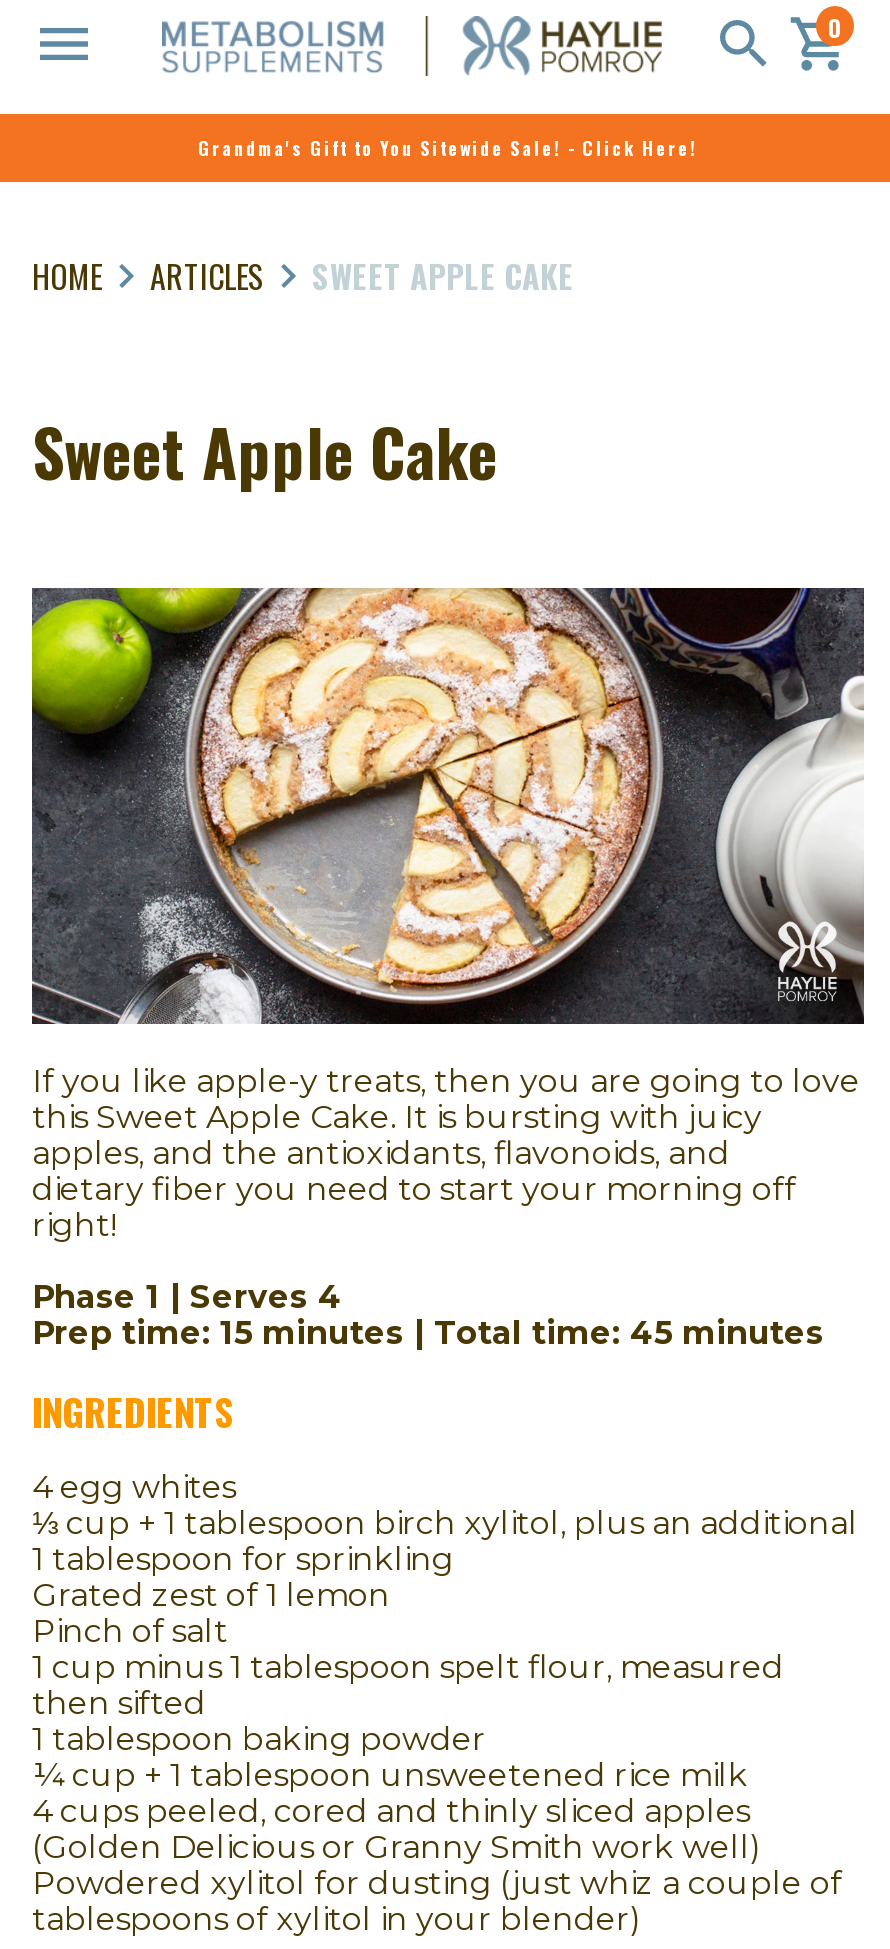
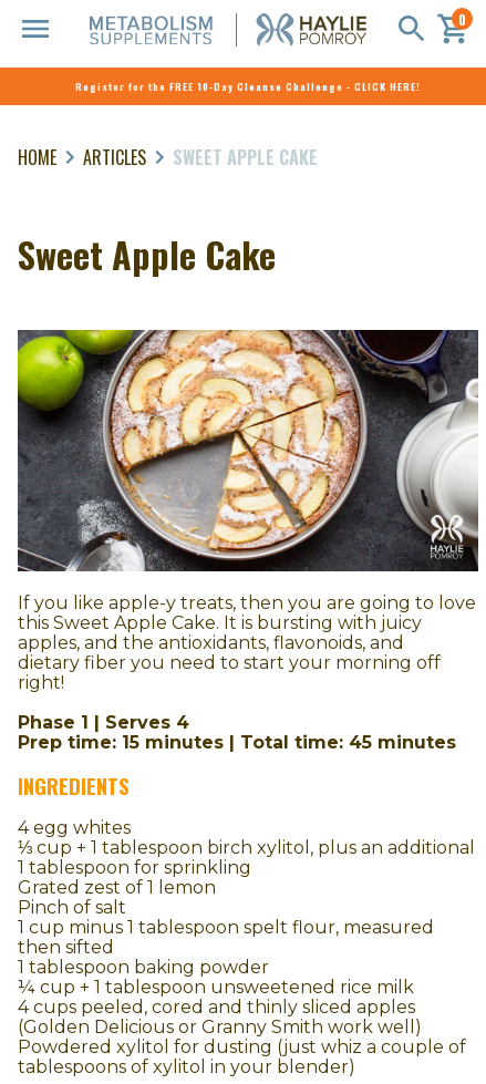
- Grandma's Gift to You Sitewide Sale! - Click Here!
+ Register for the FREE 10-Day Cleanse Challenge - CLICK HERE!
